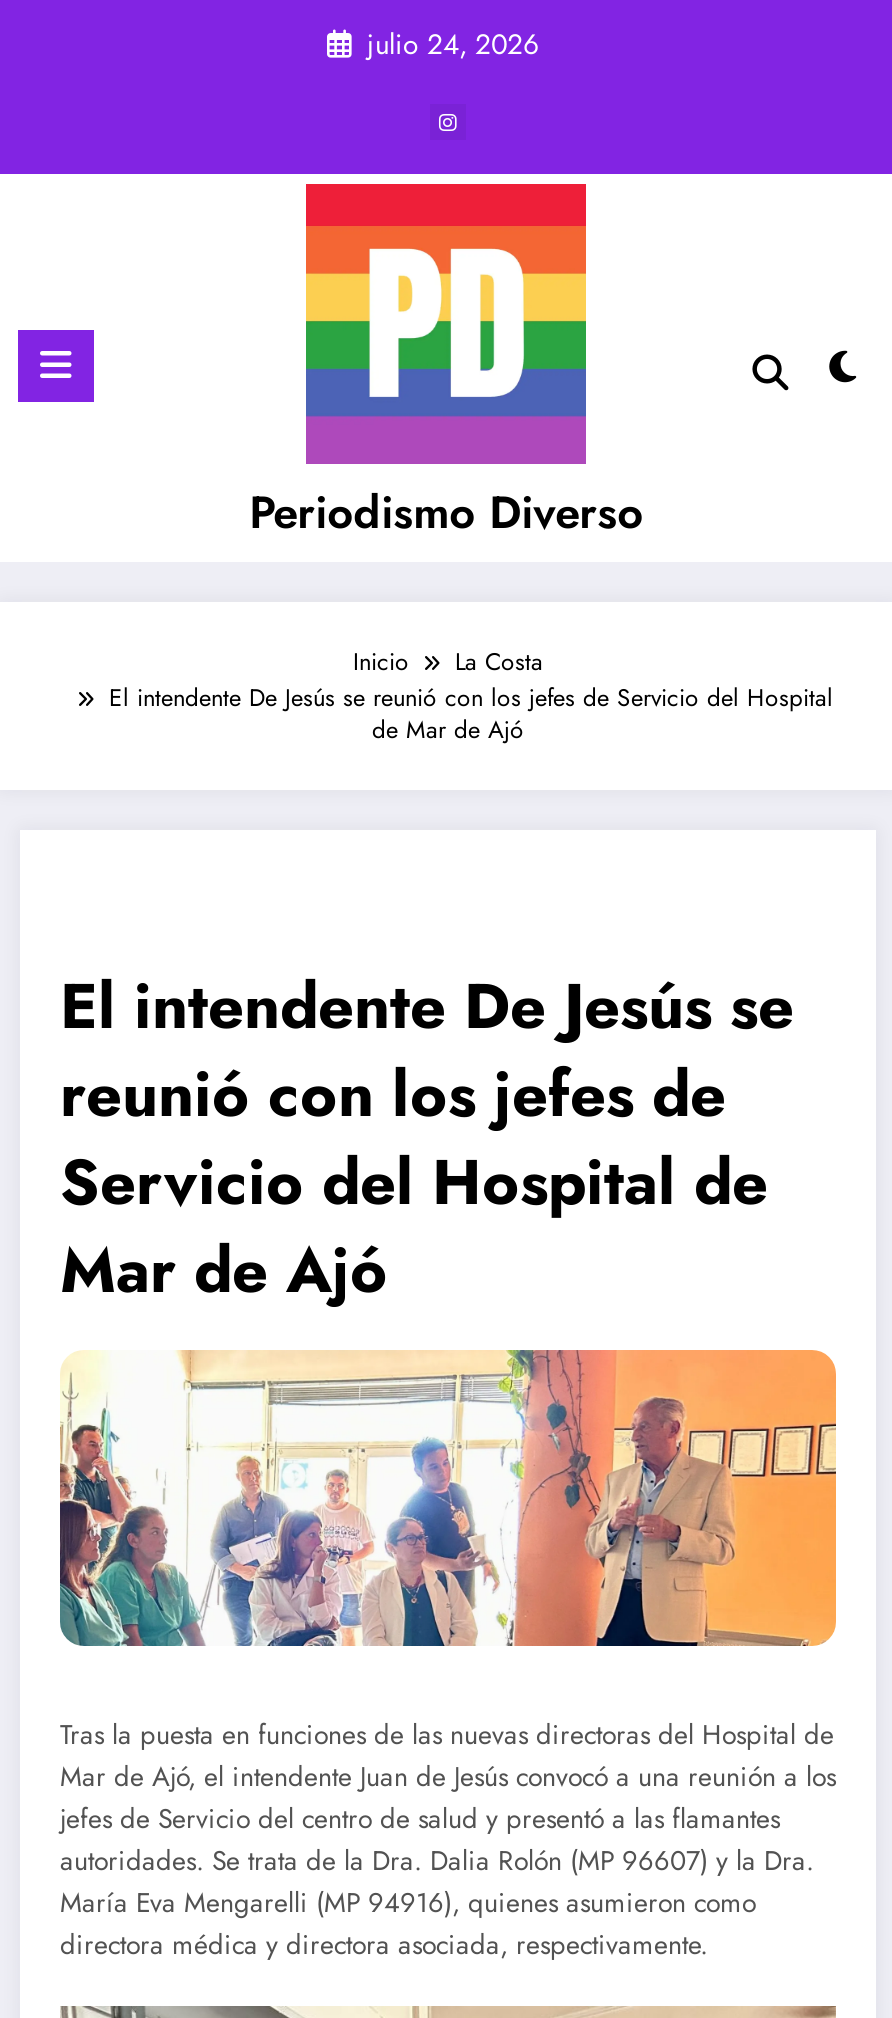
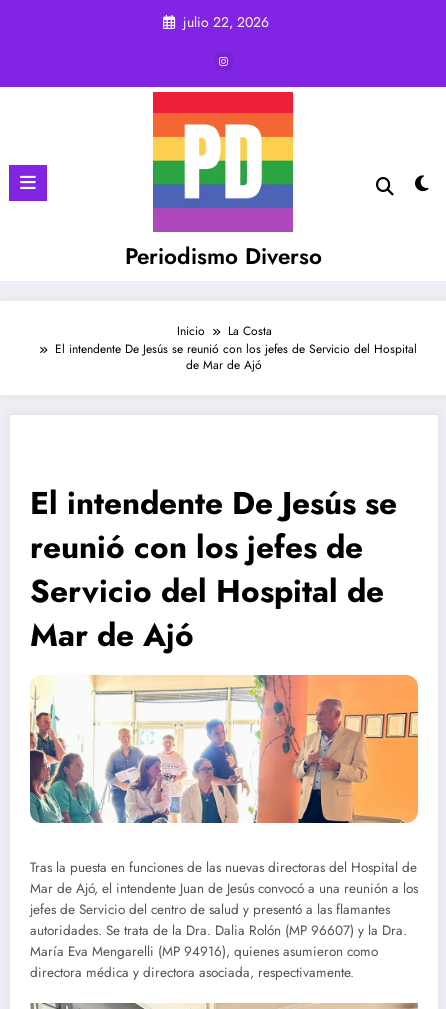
- julio 24, 2026
+ julio 22, 2026
